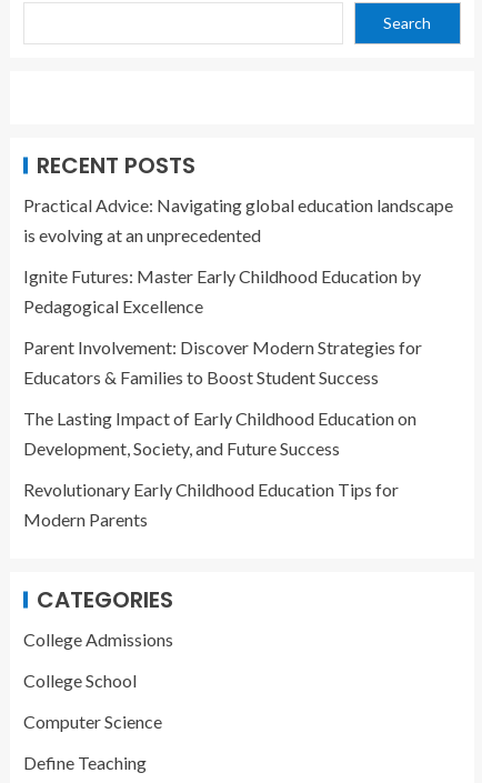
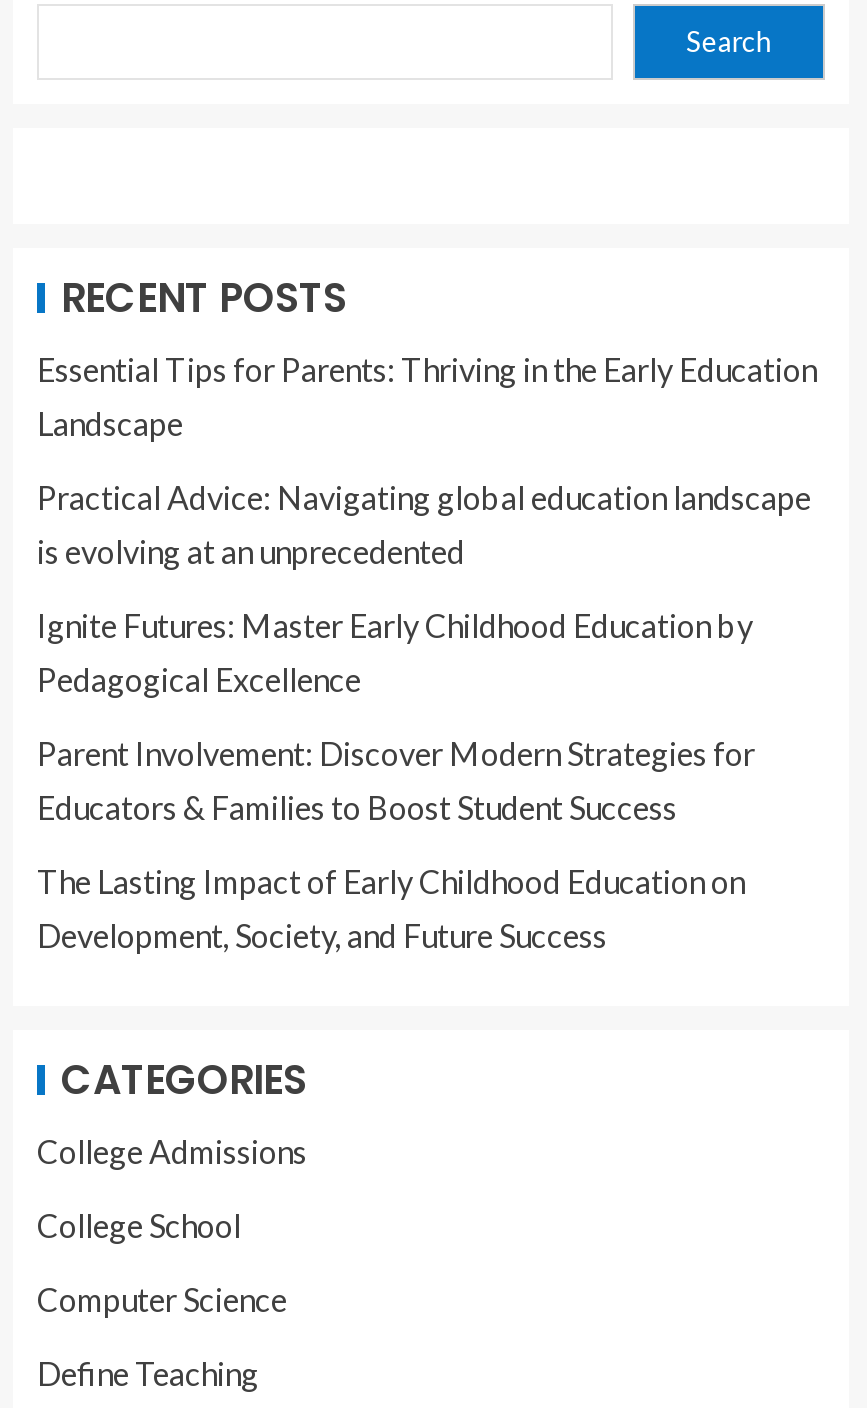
+ Essential Tips for Parents: Thriving in the Early Education
+ Landscape

moved down: Practical Advice: Navigating global education landscape | is evolving at an unprecedented | Ignite Futures: Master Early Childhood Education by | Pedagogical Excellence | Parent Involvement: Discover Modern Strategies for | Educators & Families to Boost Student Success | The Lasting Impact of Early Childhood Education on | Development, Society, and Future Success

- Revolutionary Early Childhood Education Tips for
- Modern Parents
